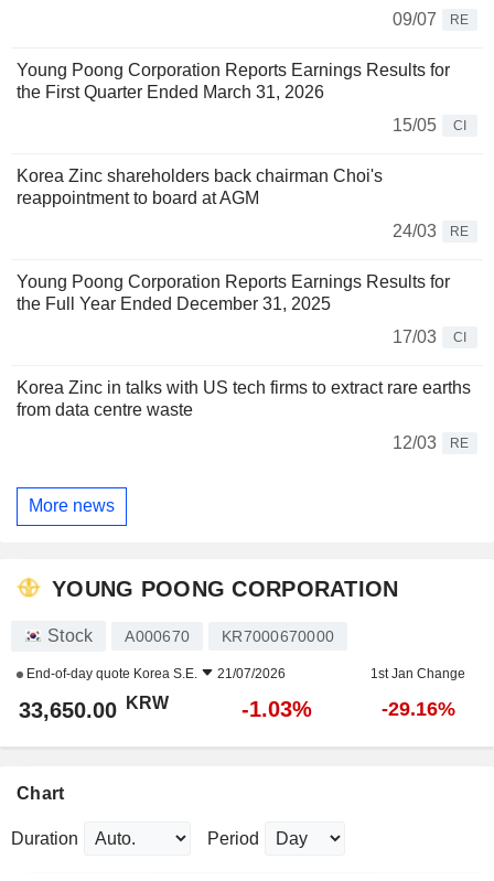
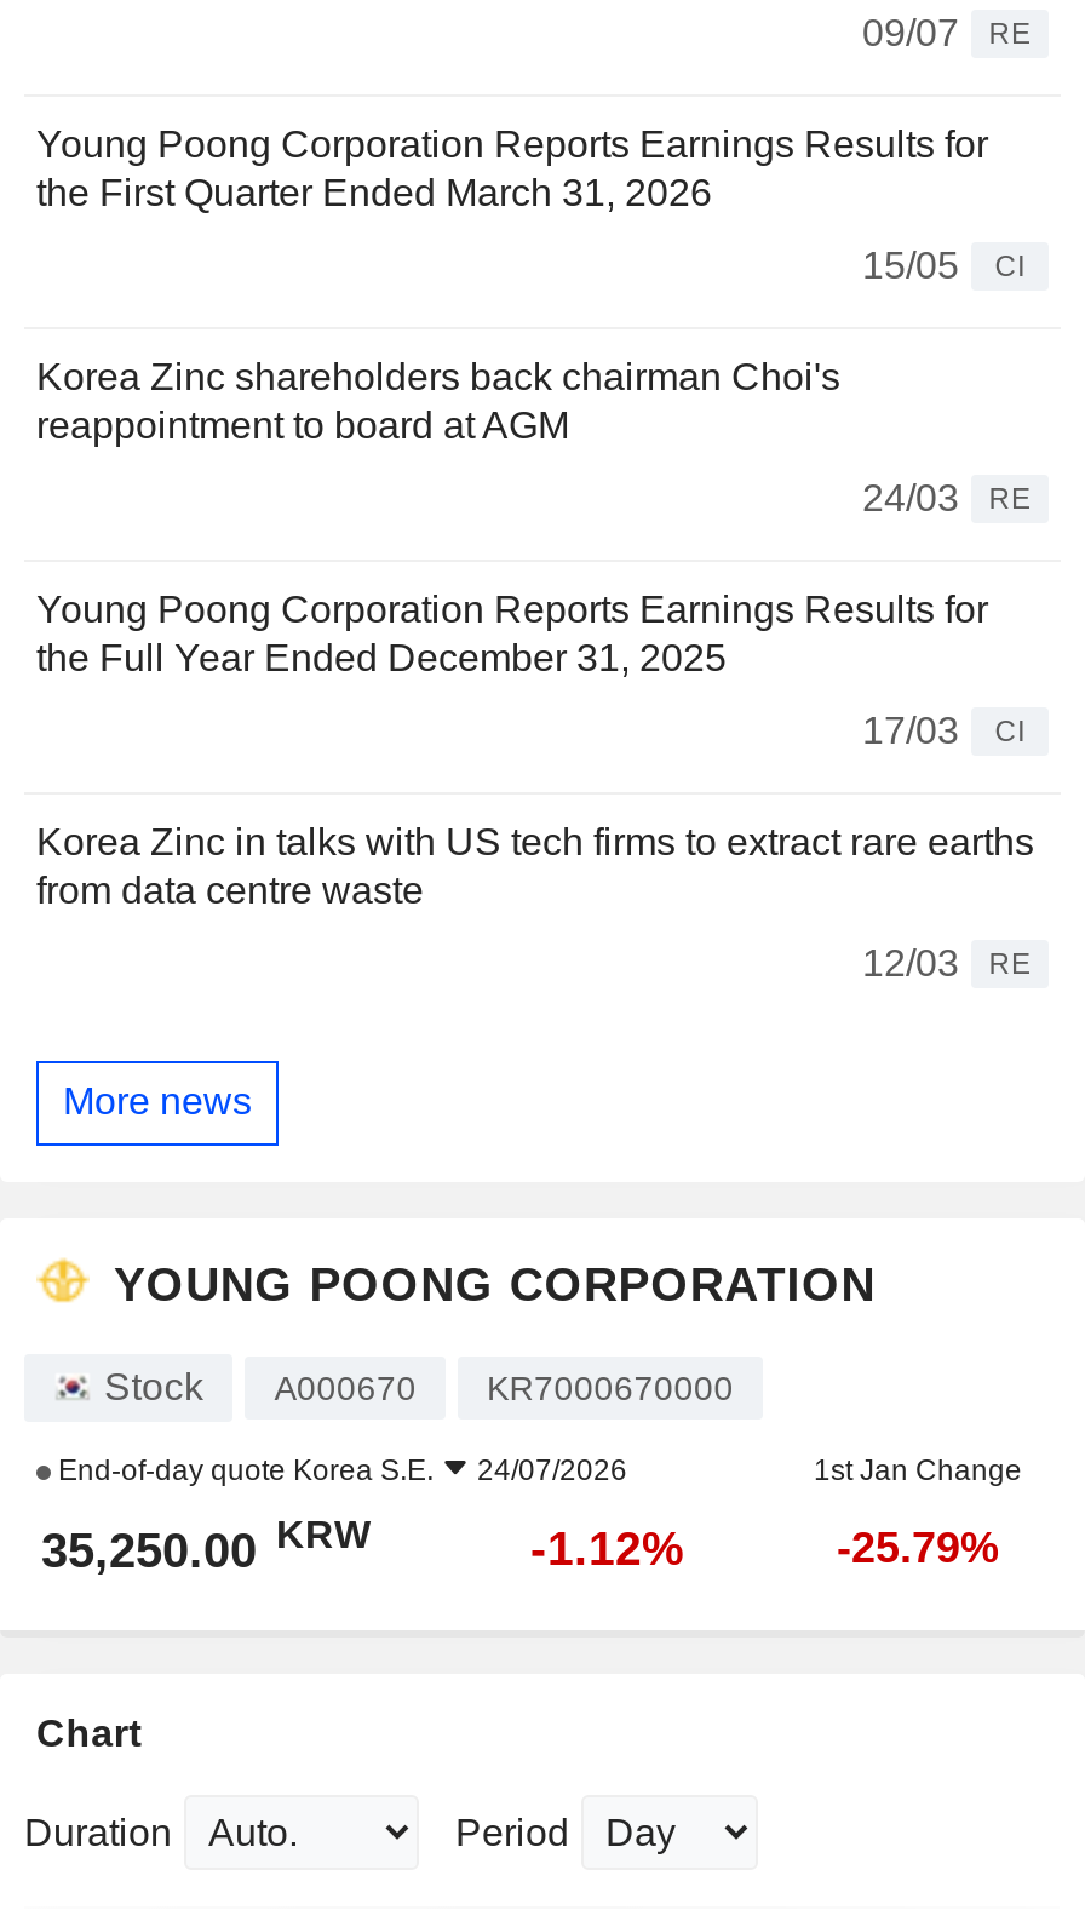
- End-of-day quote Korea S.E. 21/07/2026
+ End-of-day quote Korea S.E. 24/07/2026

- 33,650.00 KRW
+ 35,250.00 KRW

- -1.03%
+ -1.12%

- -29.16%
+ -25.79%
